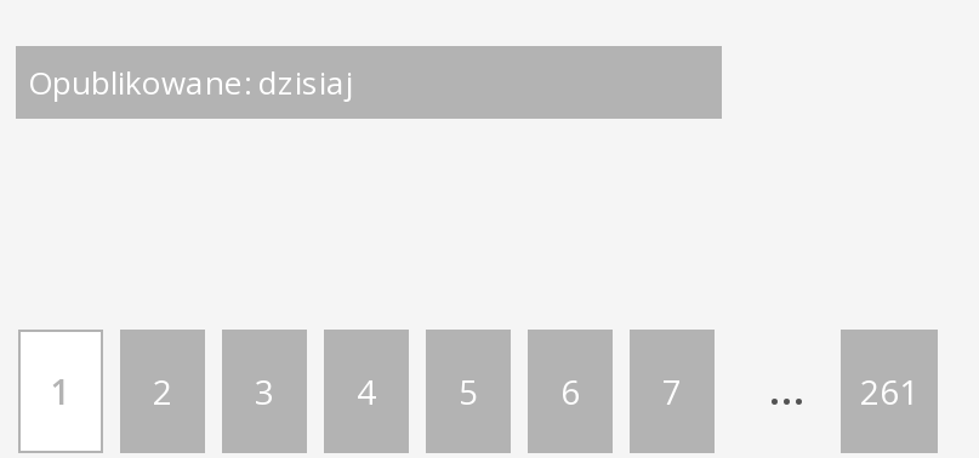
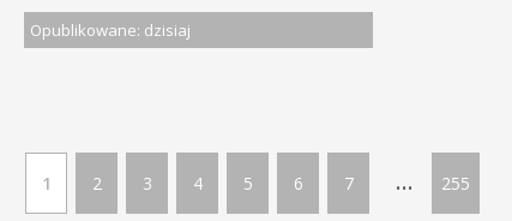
- 261
+ 255
